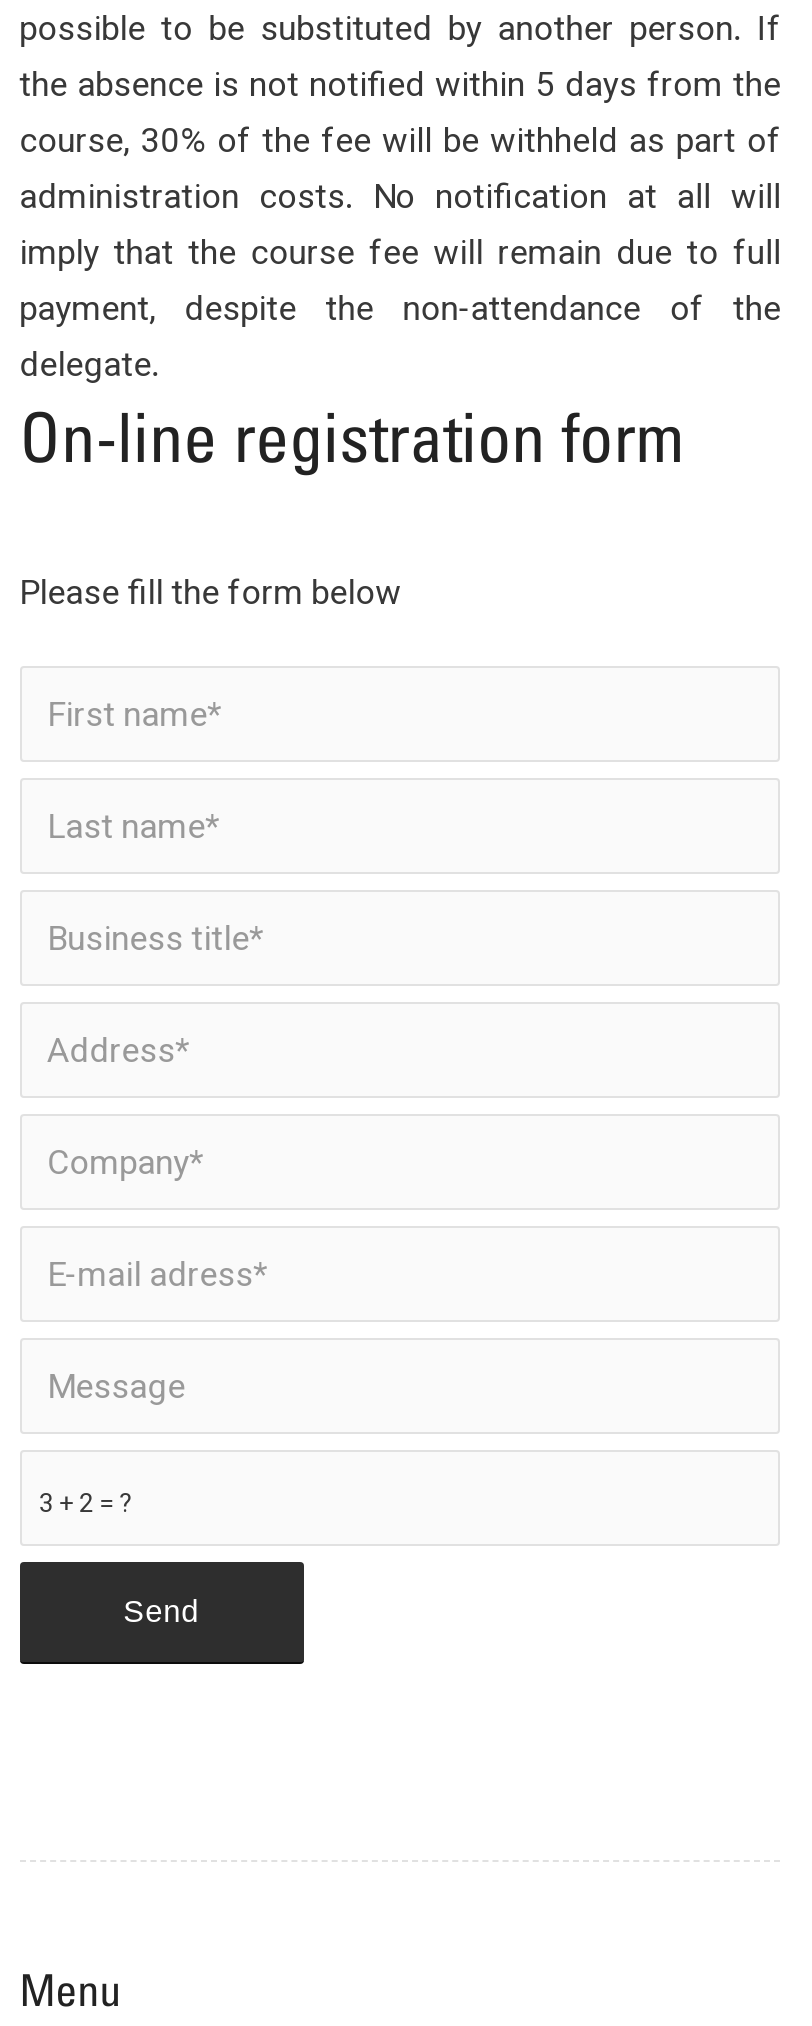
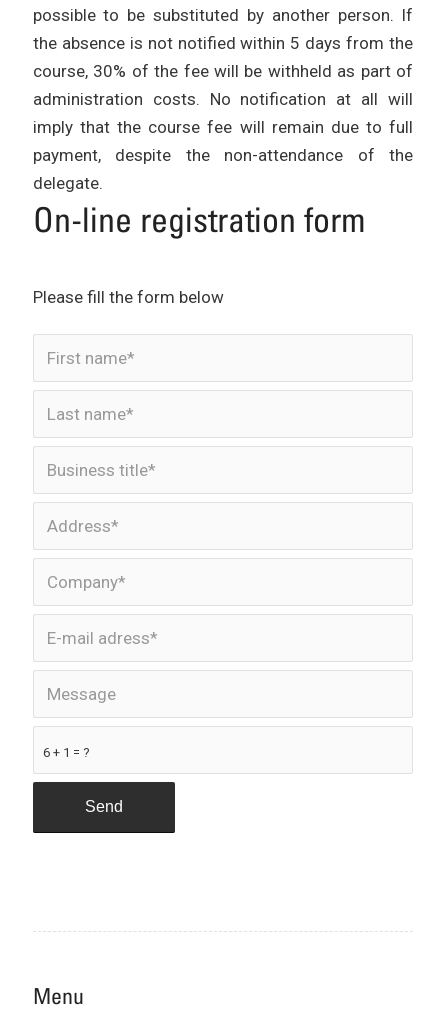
- 3 + 2 = ?
+ 6 + 1 = ?
